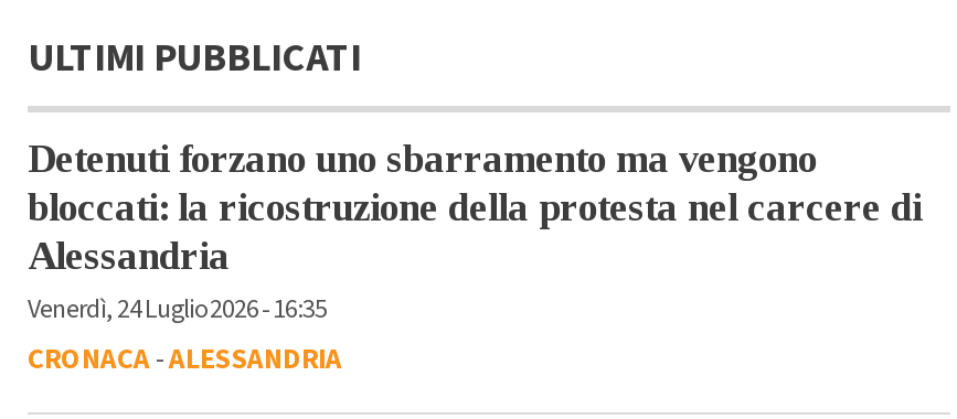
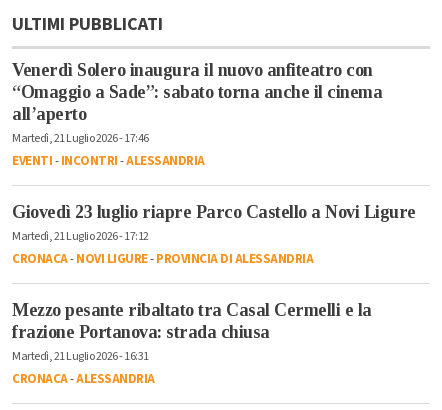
- Detenuti forzano uno sbarramento ma vengono
- bloccati: la ricostruzione della protesta nel carcere di
- Alessandria
- Venerdì, 24 Luglio 2026 - 16:35
+ Venerdì Solero inaugura il nuovo anfiteatro con
+ “Omaggio a Sade”: sabato torna anche il cinema
+ all’aperto
+ Martedì, 21 Luglio 2026 - 17:46
+ EVENTI-INCONTRI-ALESSANDRIA
+ Giovedì 23 luglio riapre Parco Castello a Novi Ligure
+ Martedì, 21 Luglio 2026 - 17:12
+ CRONACA-NOVI LIGURE-PROVINCIA DI ALESSANDRIA
+ Mezzo pesante ribaltato tra Casal Cermelli e la
+ frazione Portanova: strada chiusa
+ Martedì, 21 Luglio 2026 - 16:31
